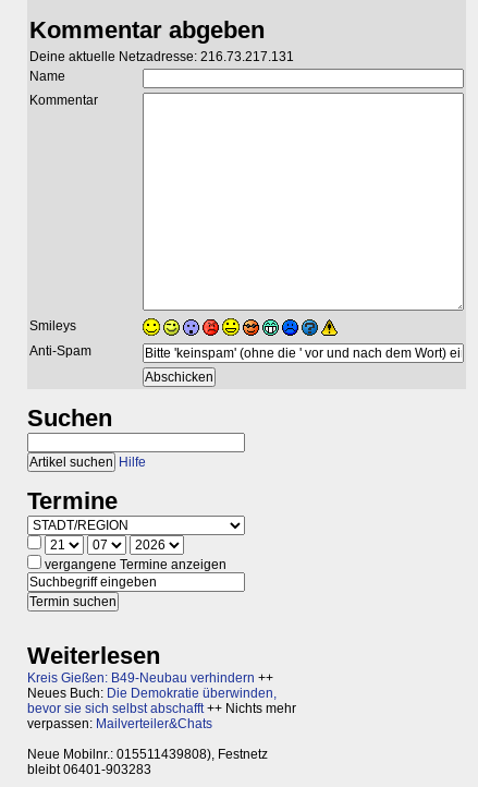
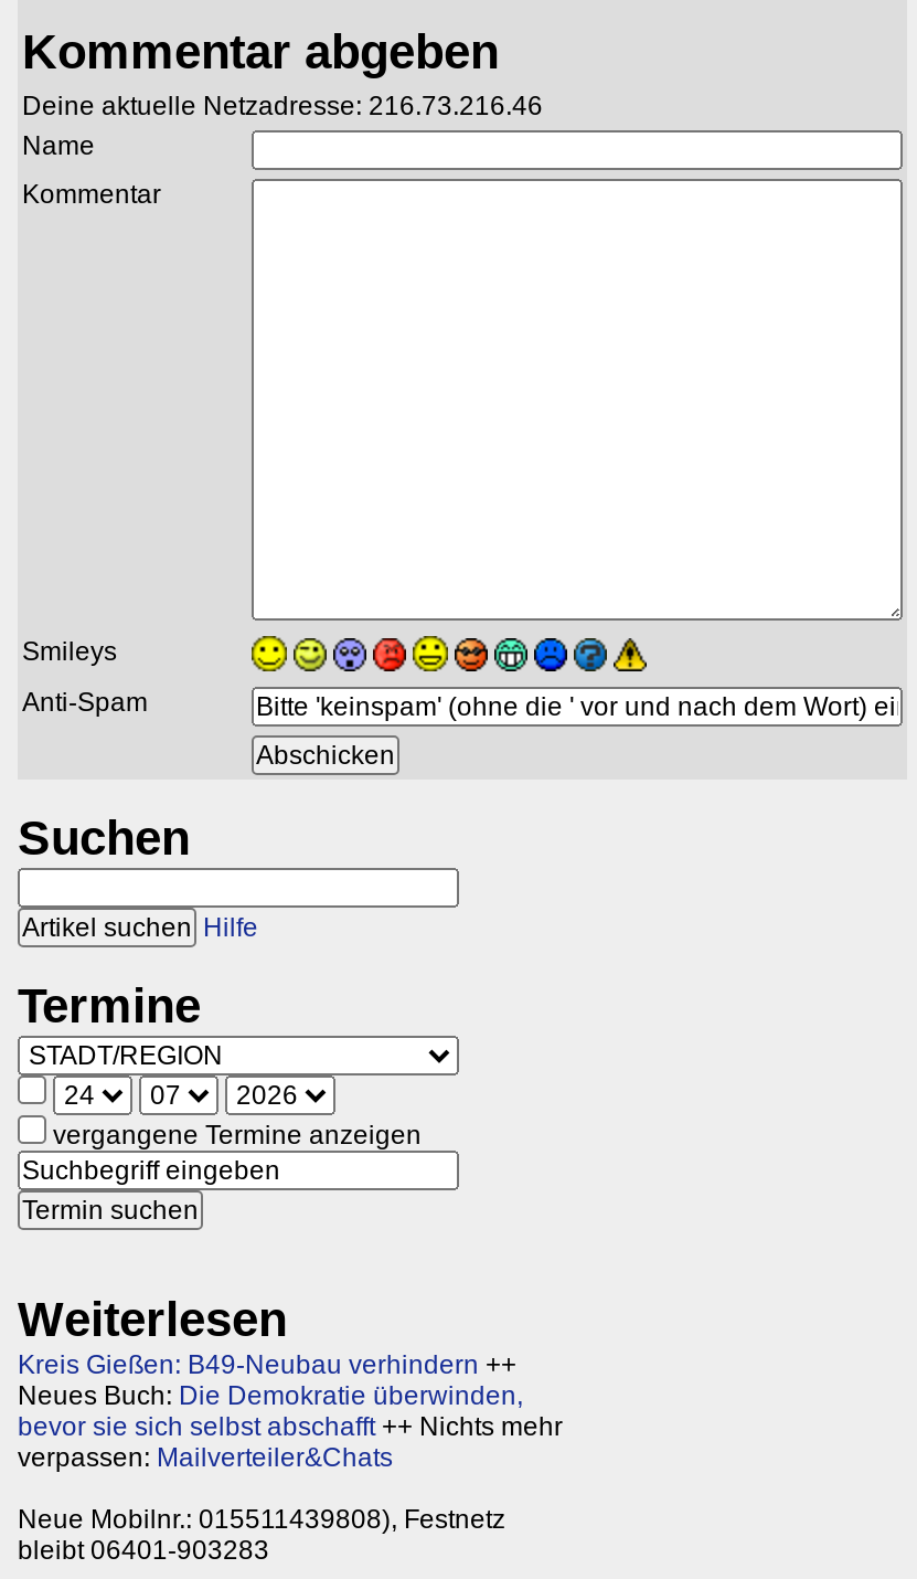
- Deine aktuelle Netzadresse: 216.73.217.131
+ Deine aktuelle Netzadresse: 216.73.216.46
